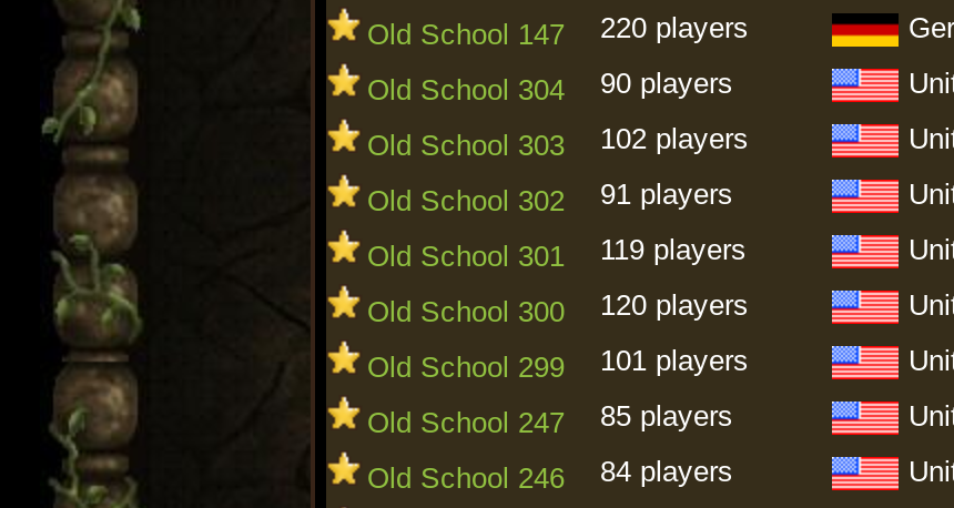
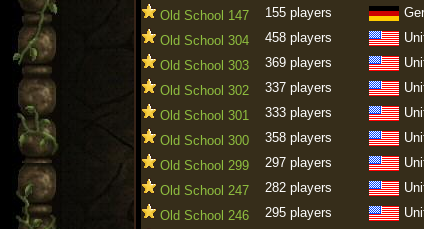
- Old School 147 220 players
+ Old School 147 155 players

- Old School 304 90 players
+ Old School 304 458 players

- Old School 303 102 players
+ Old School 303 369 players

- Old School 302 91 players
+ Old School 302 337 players

- Old School 301 119 players
+ Old School 301 333 players

- Old School 300 120 players
+ Old School 300 358 players

- Old School 299 101 players
+ Old School 299 297 players

- Old School 247 85 players
+ Old School 247 282 players

- Old School 246 84 players
+ Old School 246 295 players
